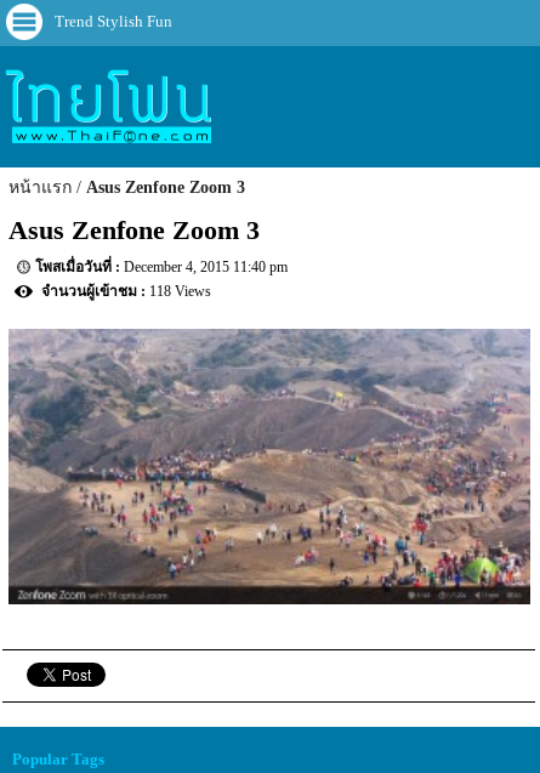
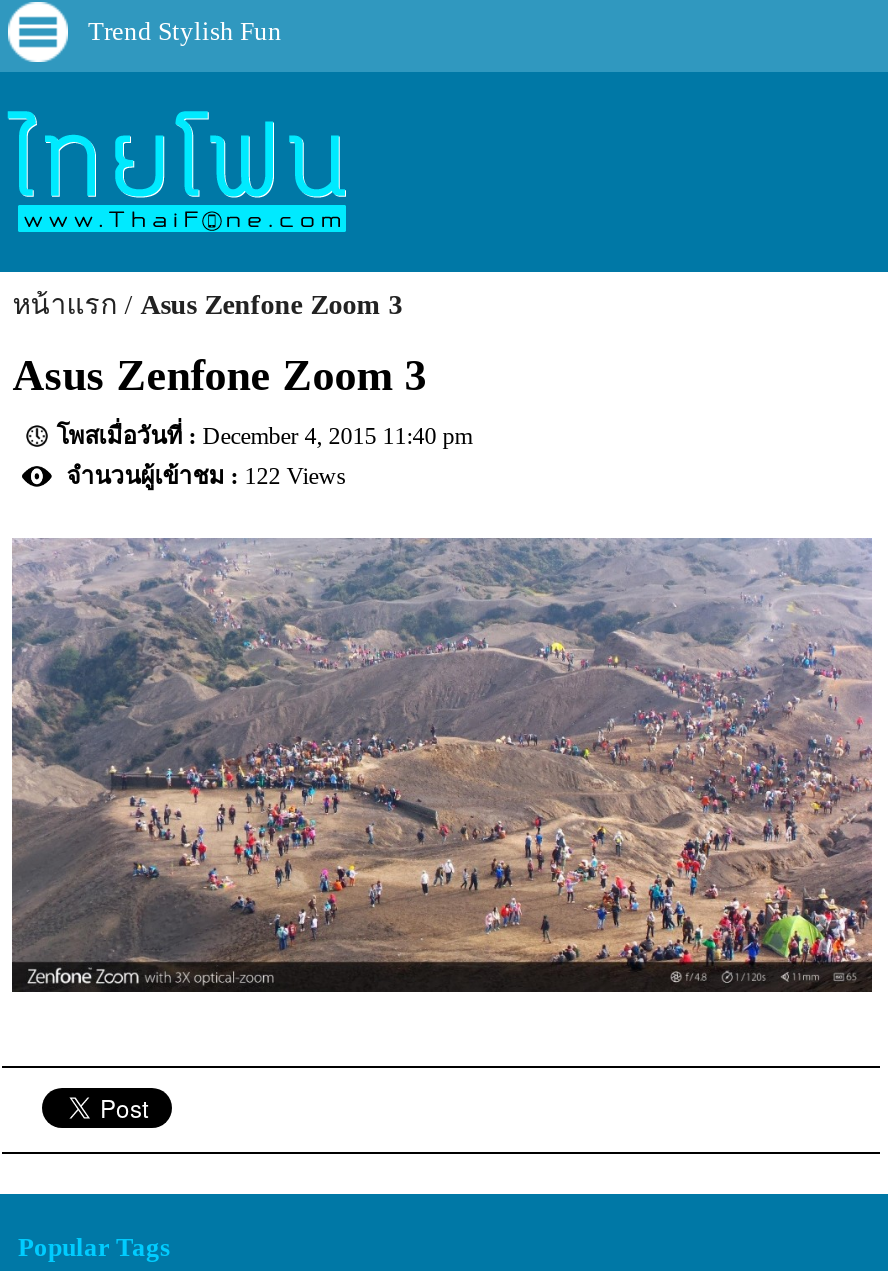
- 118 Views
+ 122 Views
